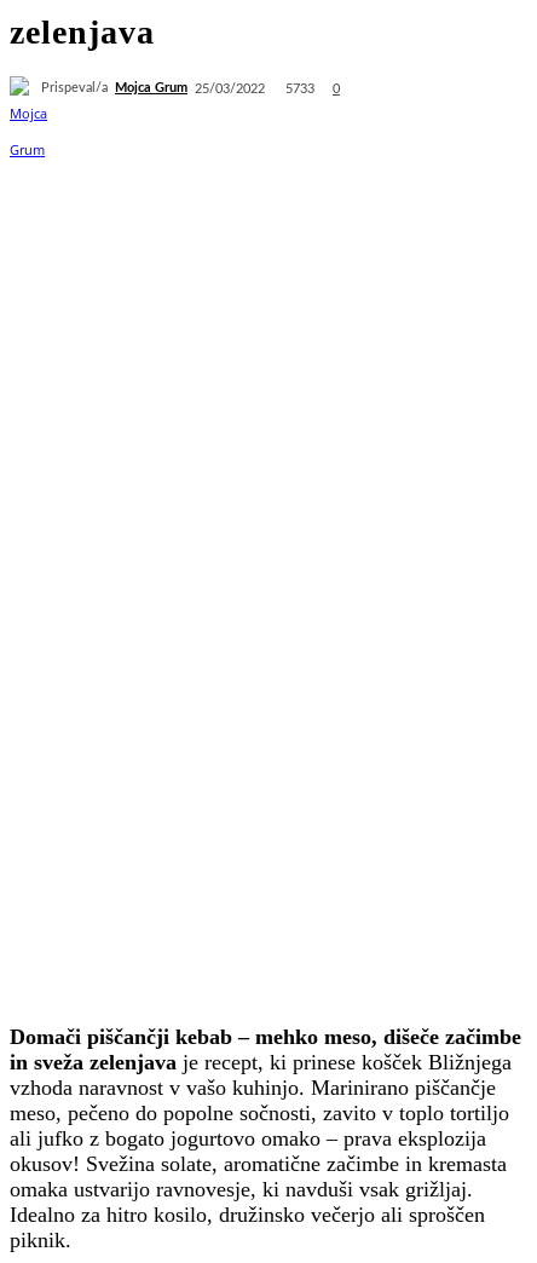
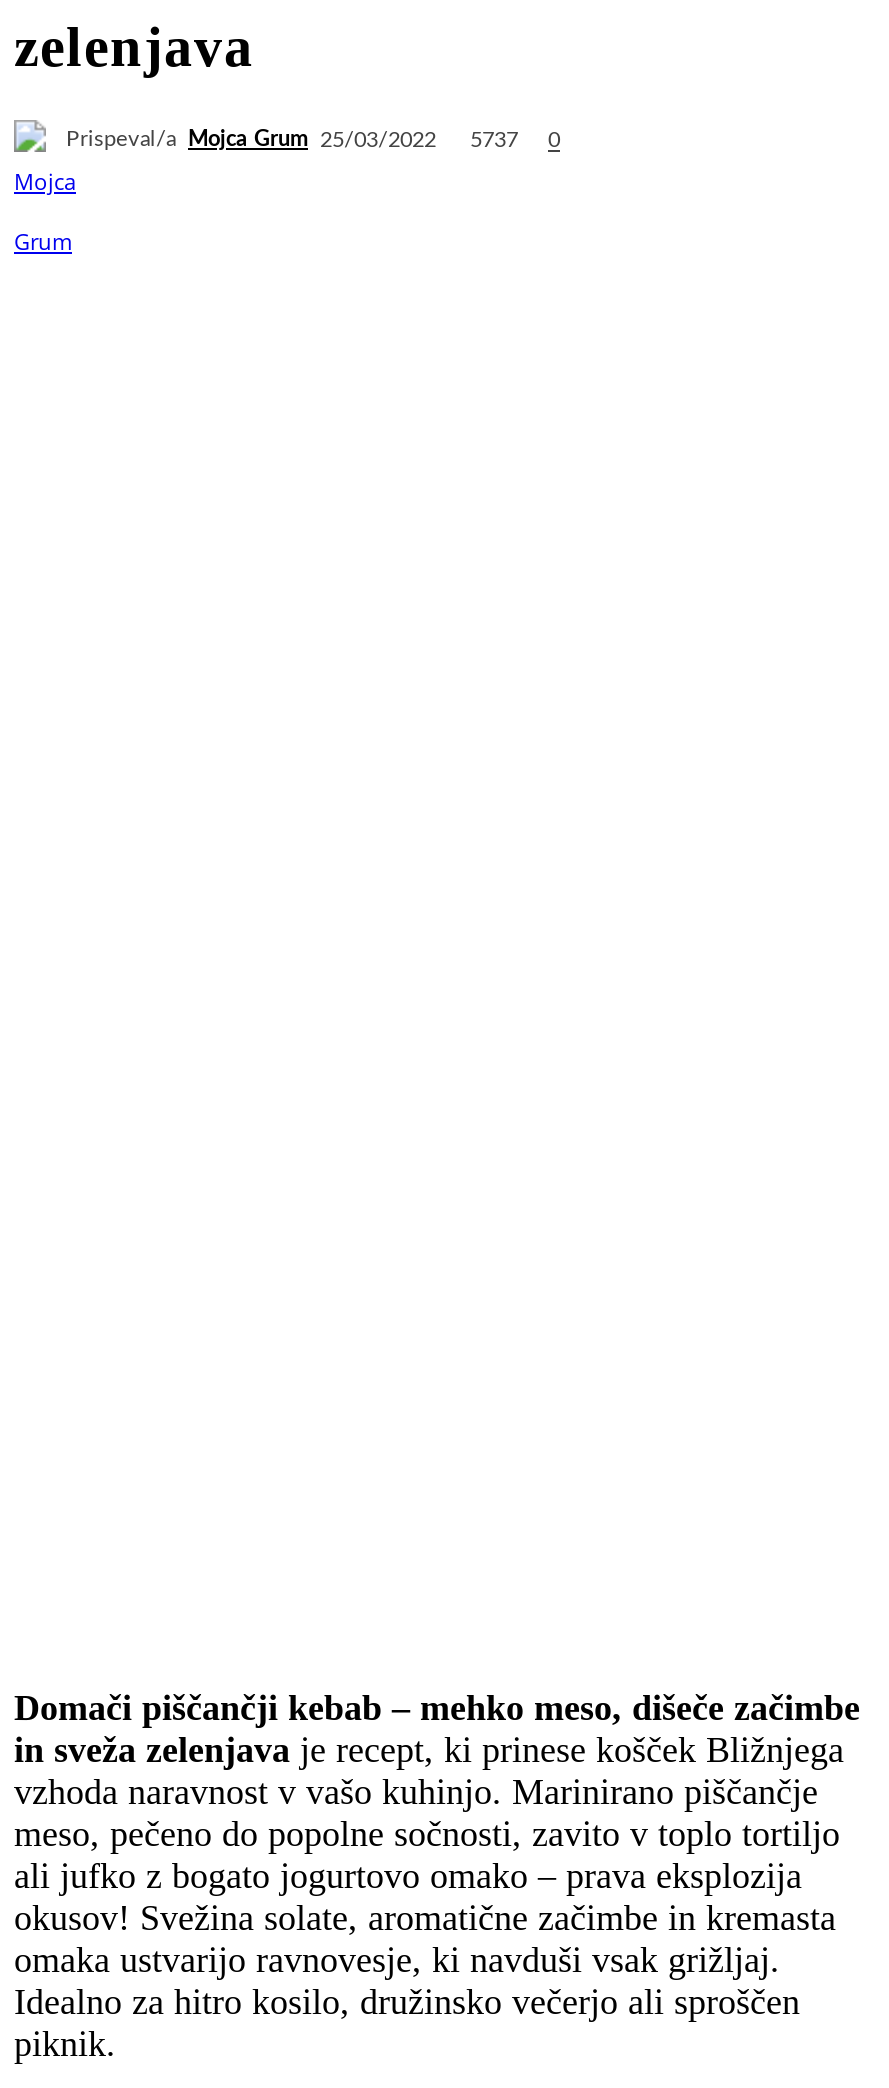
- Prispeval/a Mojca Grum 25/03/2022 5733 0
+ Prispeval/a Mojca Grum 25/03/2022 5737 0
